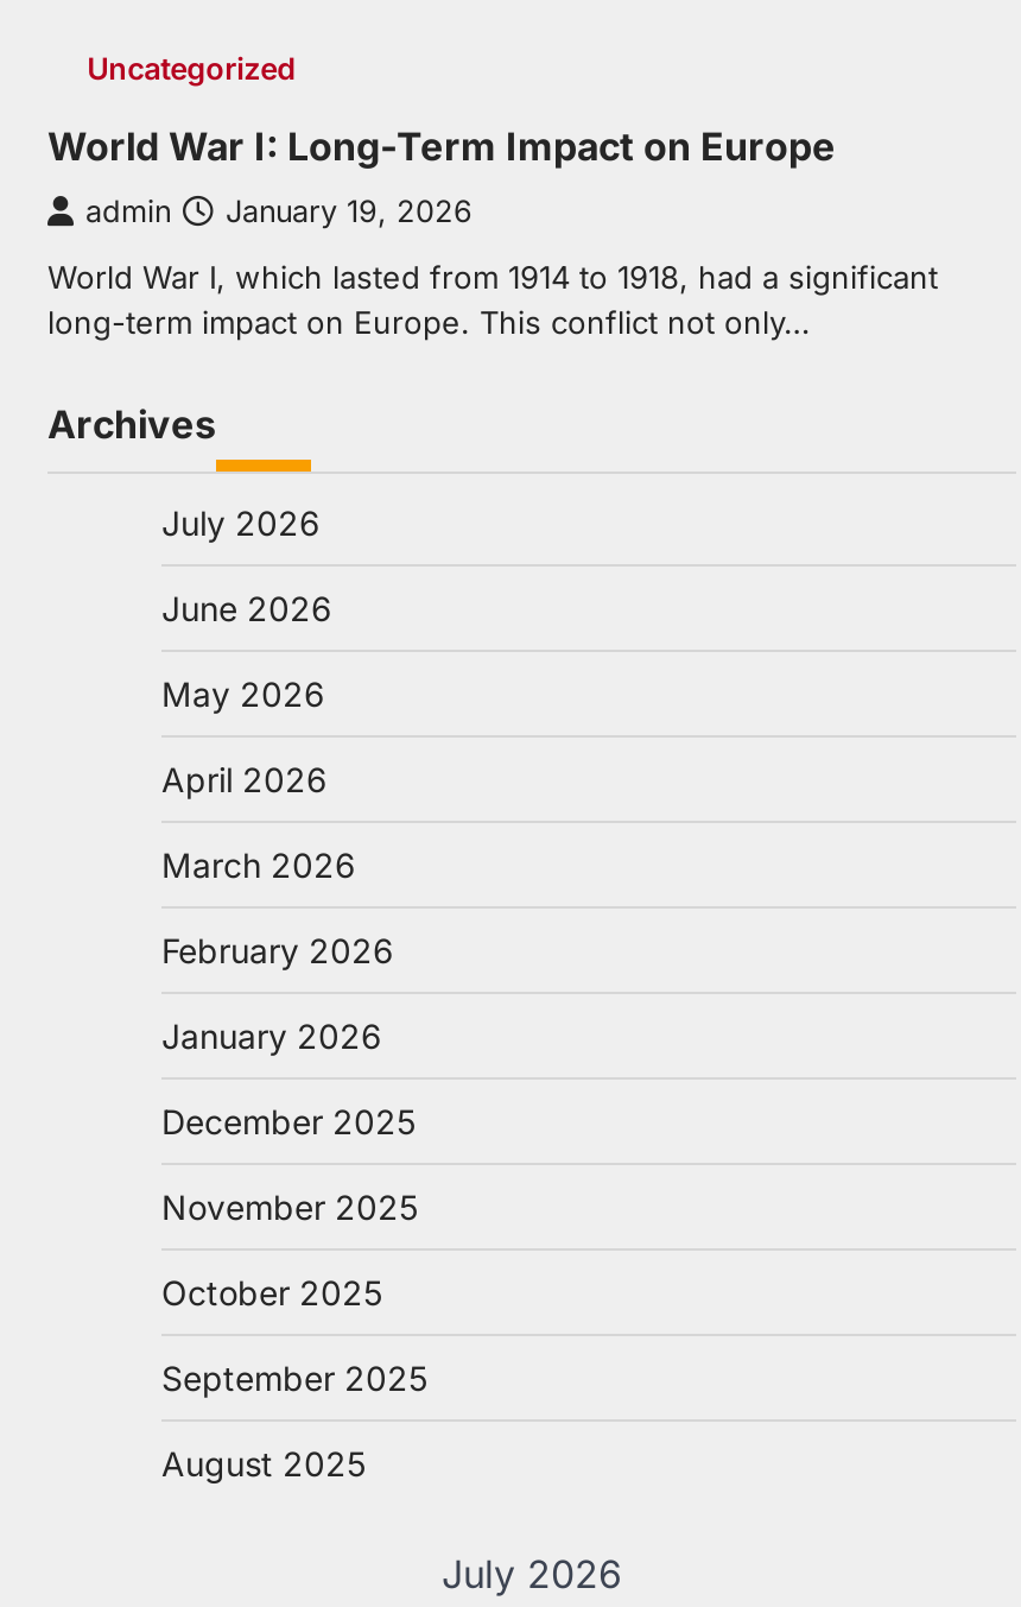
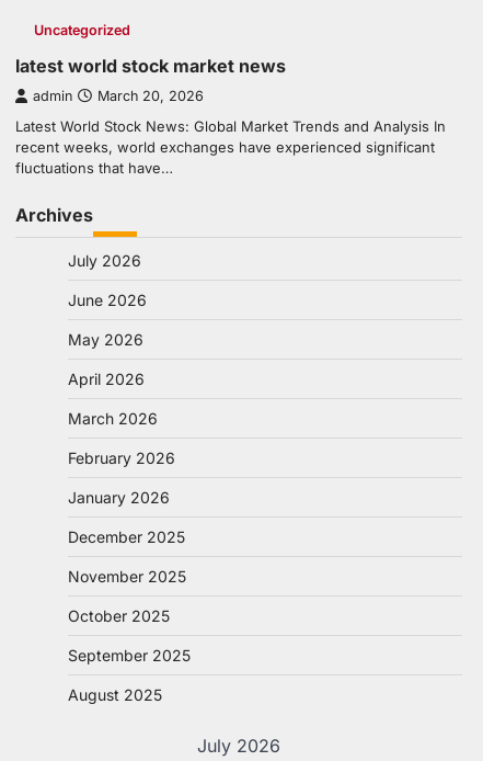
- World War I: Long-Term Impact on Europe
+ latest world stock market news

- admin January 19, 2026
+ admin March 20, 2026

- World War I, which lasted from 1914 to 1918, had a significant
- long-term impact on Europe. This conflict not only…
+ Latest World Stock News: Global Market Trends and Analysis In
+ recent weeks, world exchanges have experienced significant
+ fluctuations that have…
